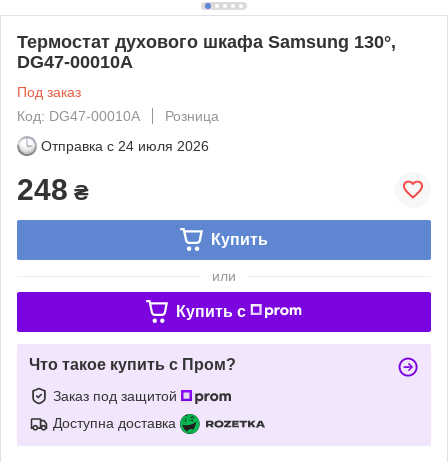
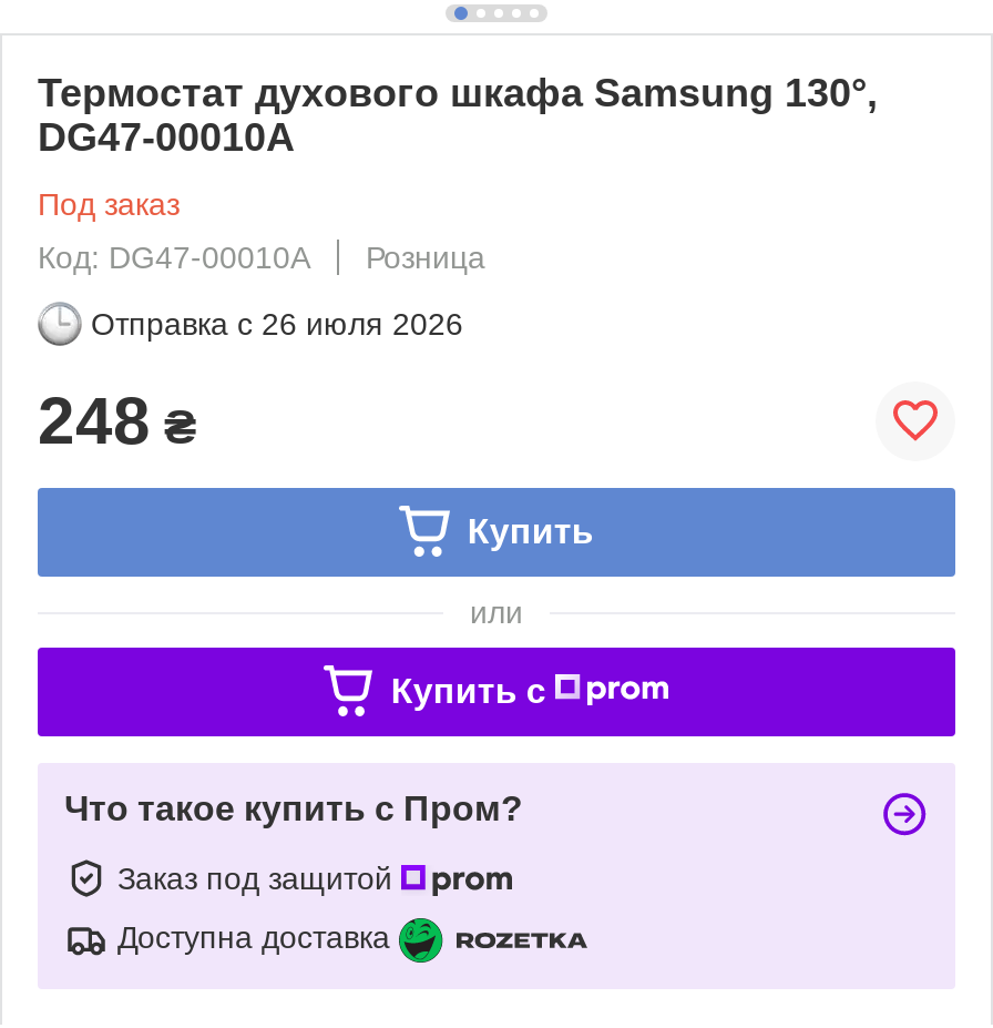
- Отправка с 24 июля 2026
+ Отправка с 26 июля 2026
